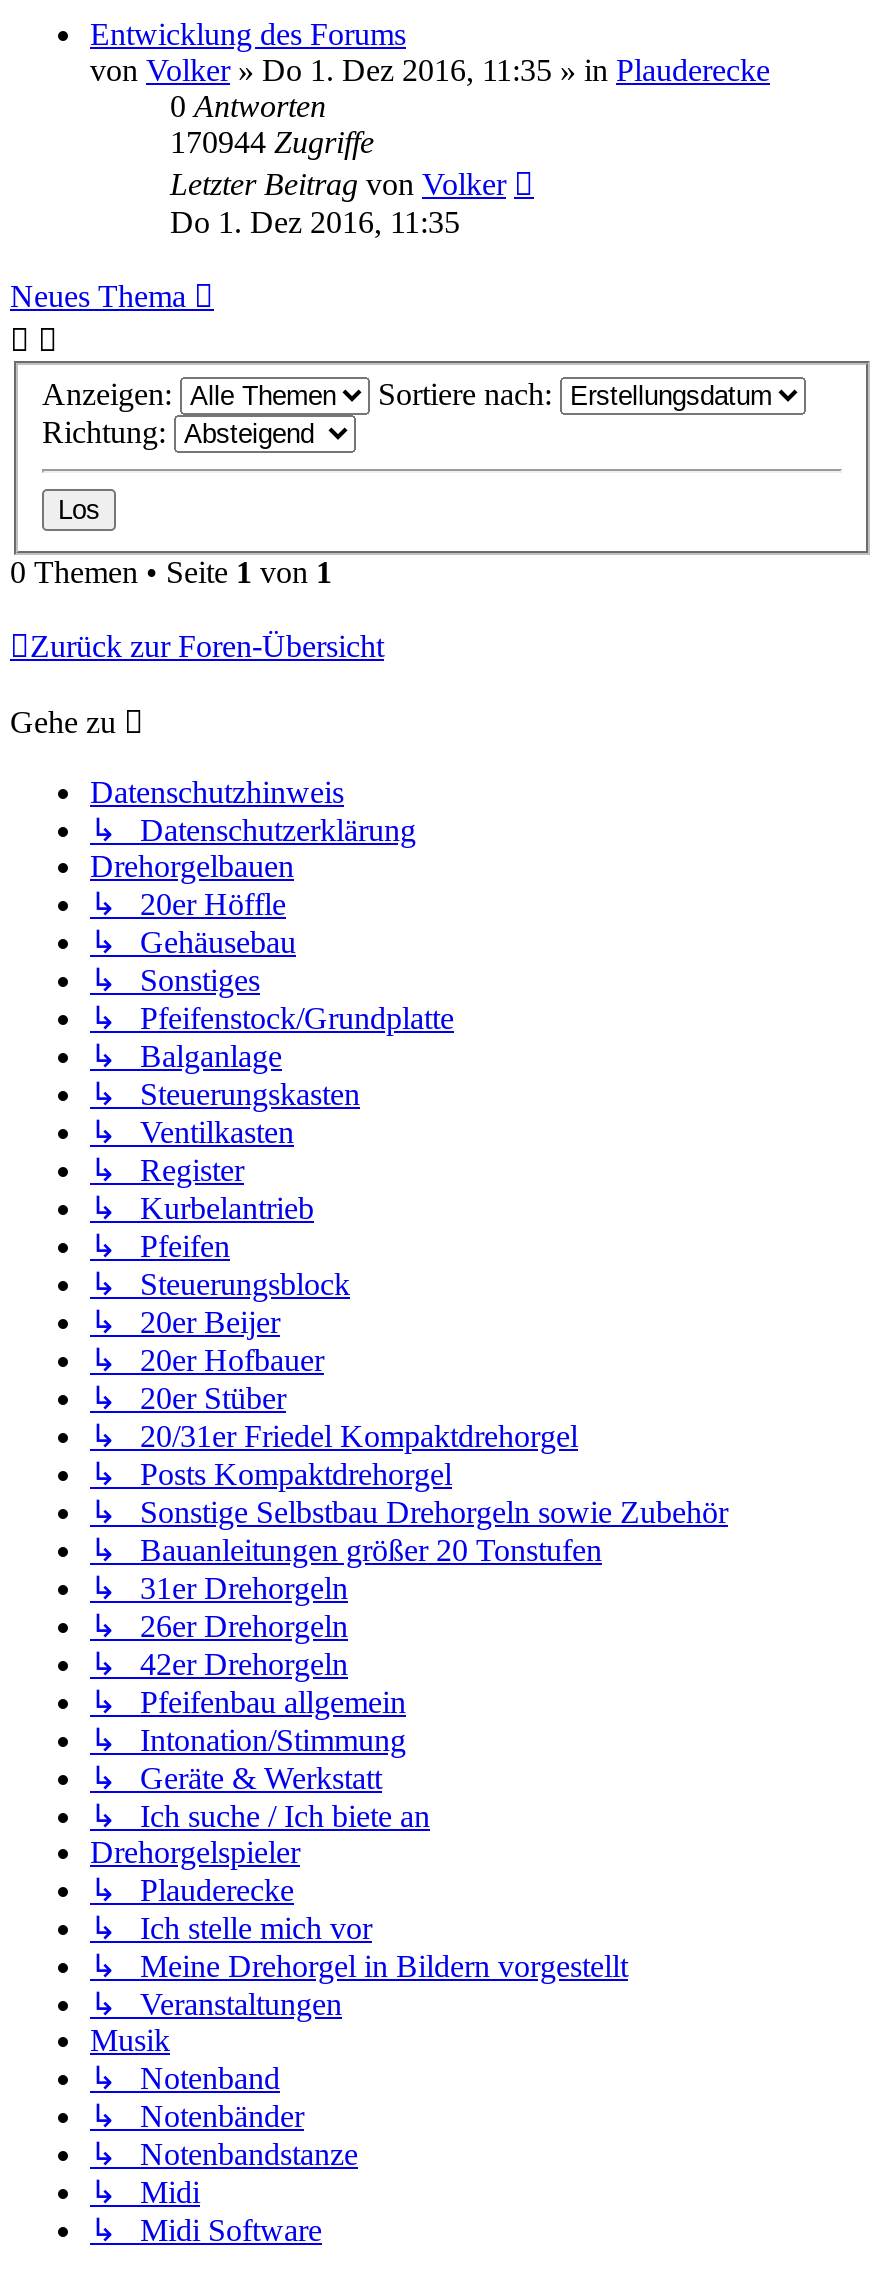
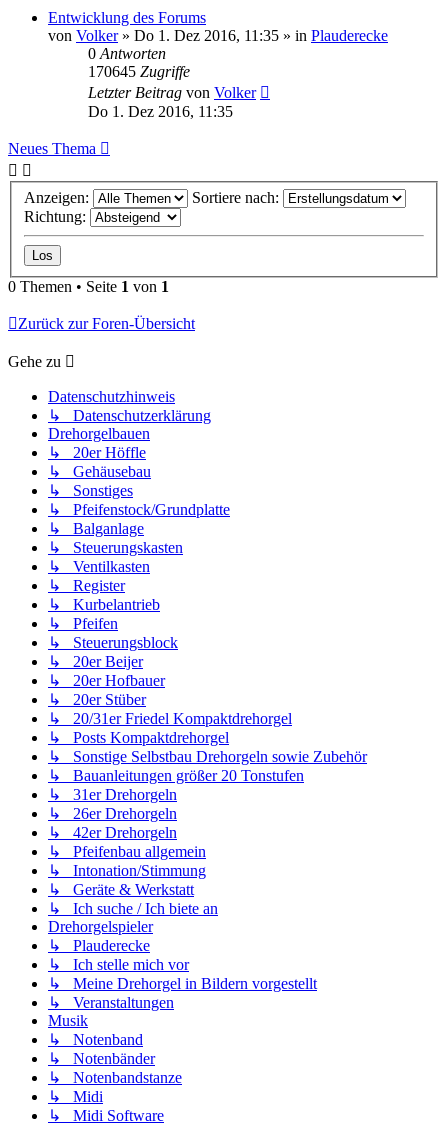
- 170944 Zugriffe
+ 170645 Zugriffe
